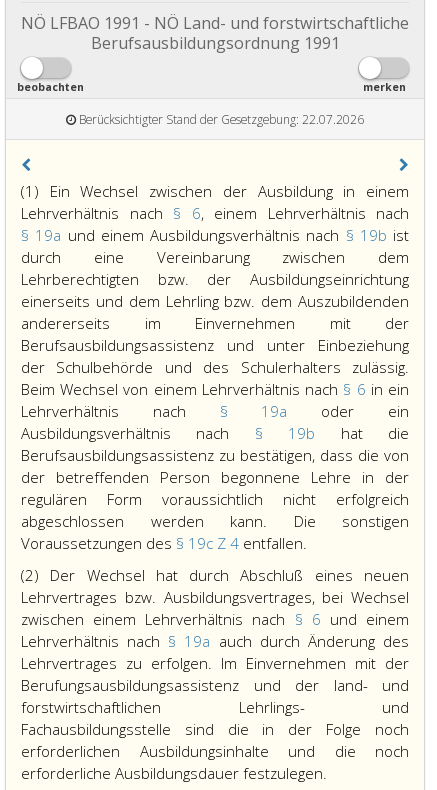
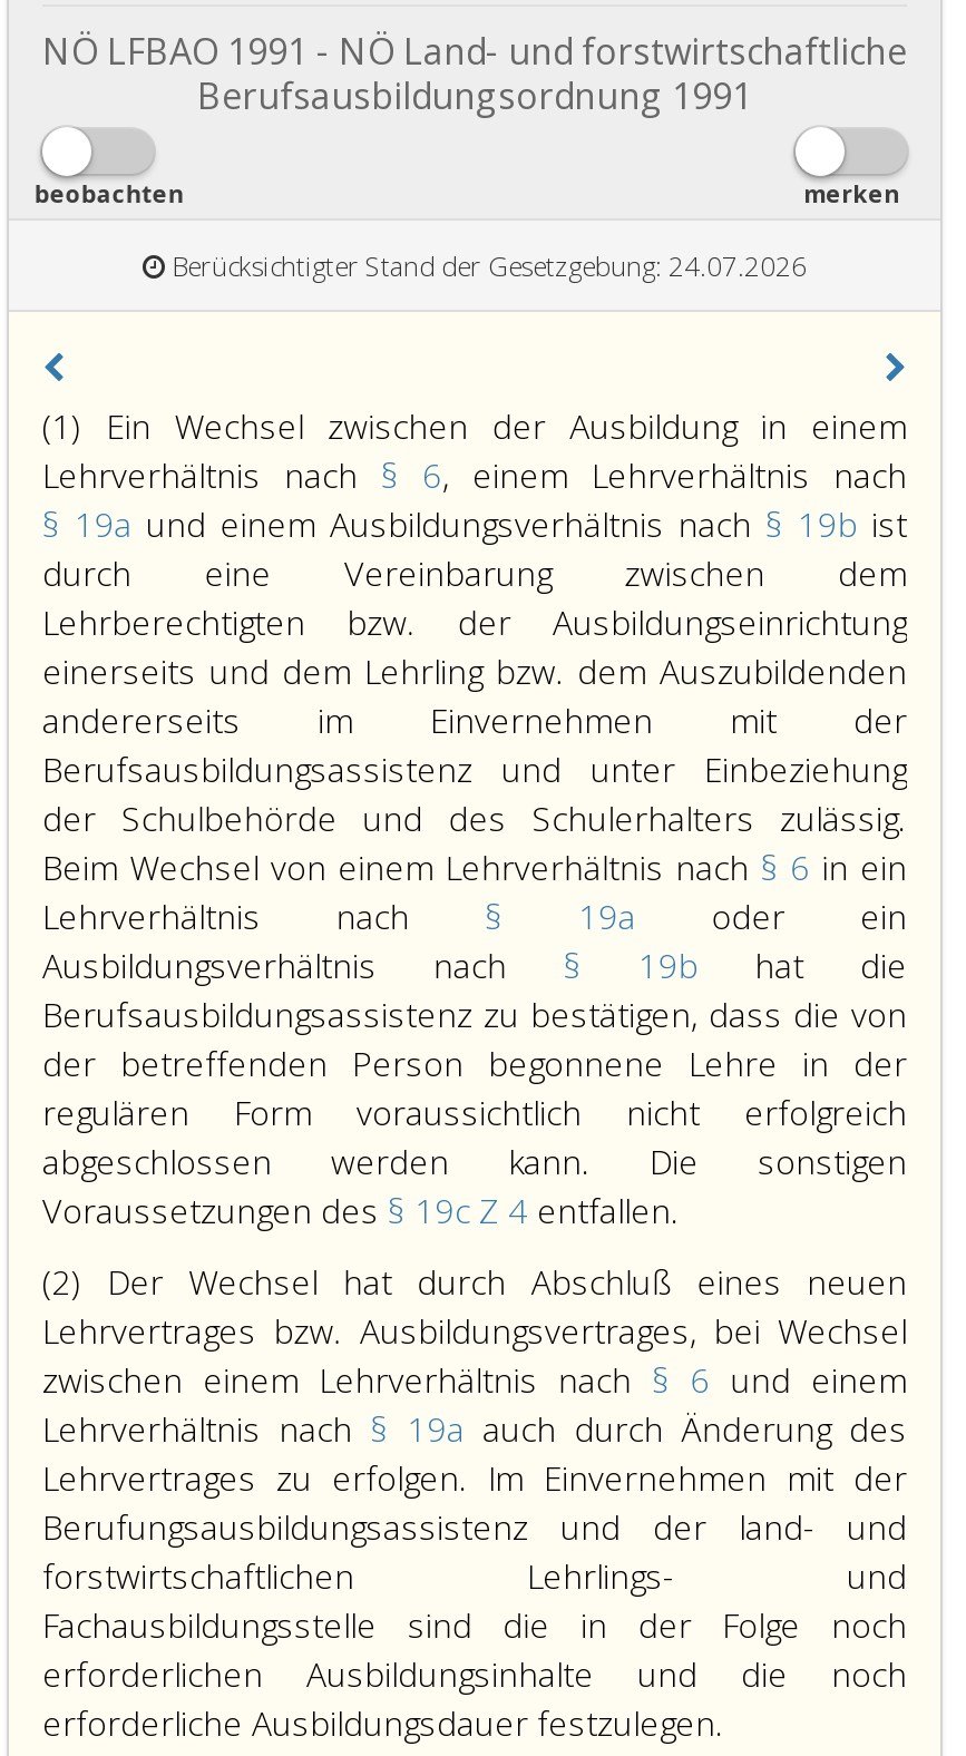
- Berücksichtigter Stand der Gesetzgebung: 22.07.2026
+ Berücksichtigter Stand der Gesetzgebung: 24.07.2026
